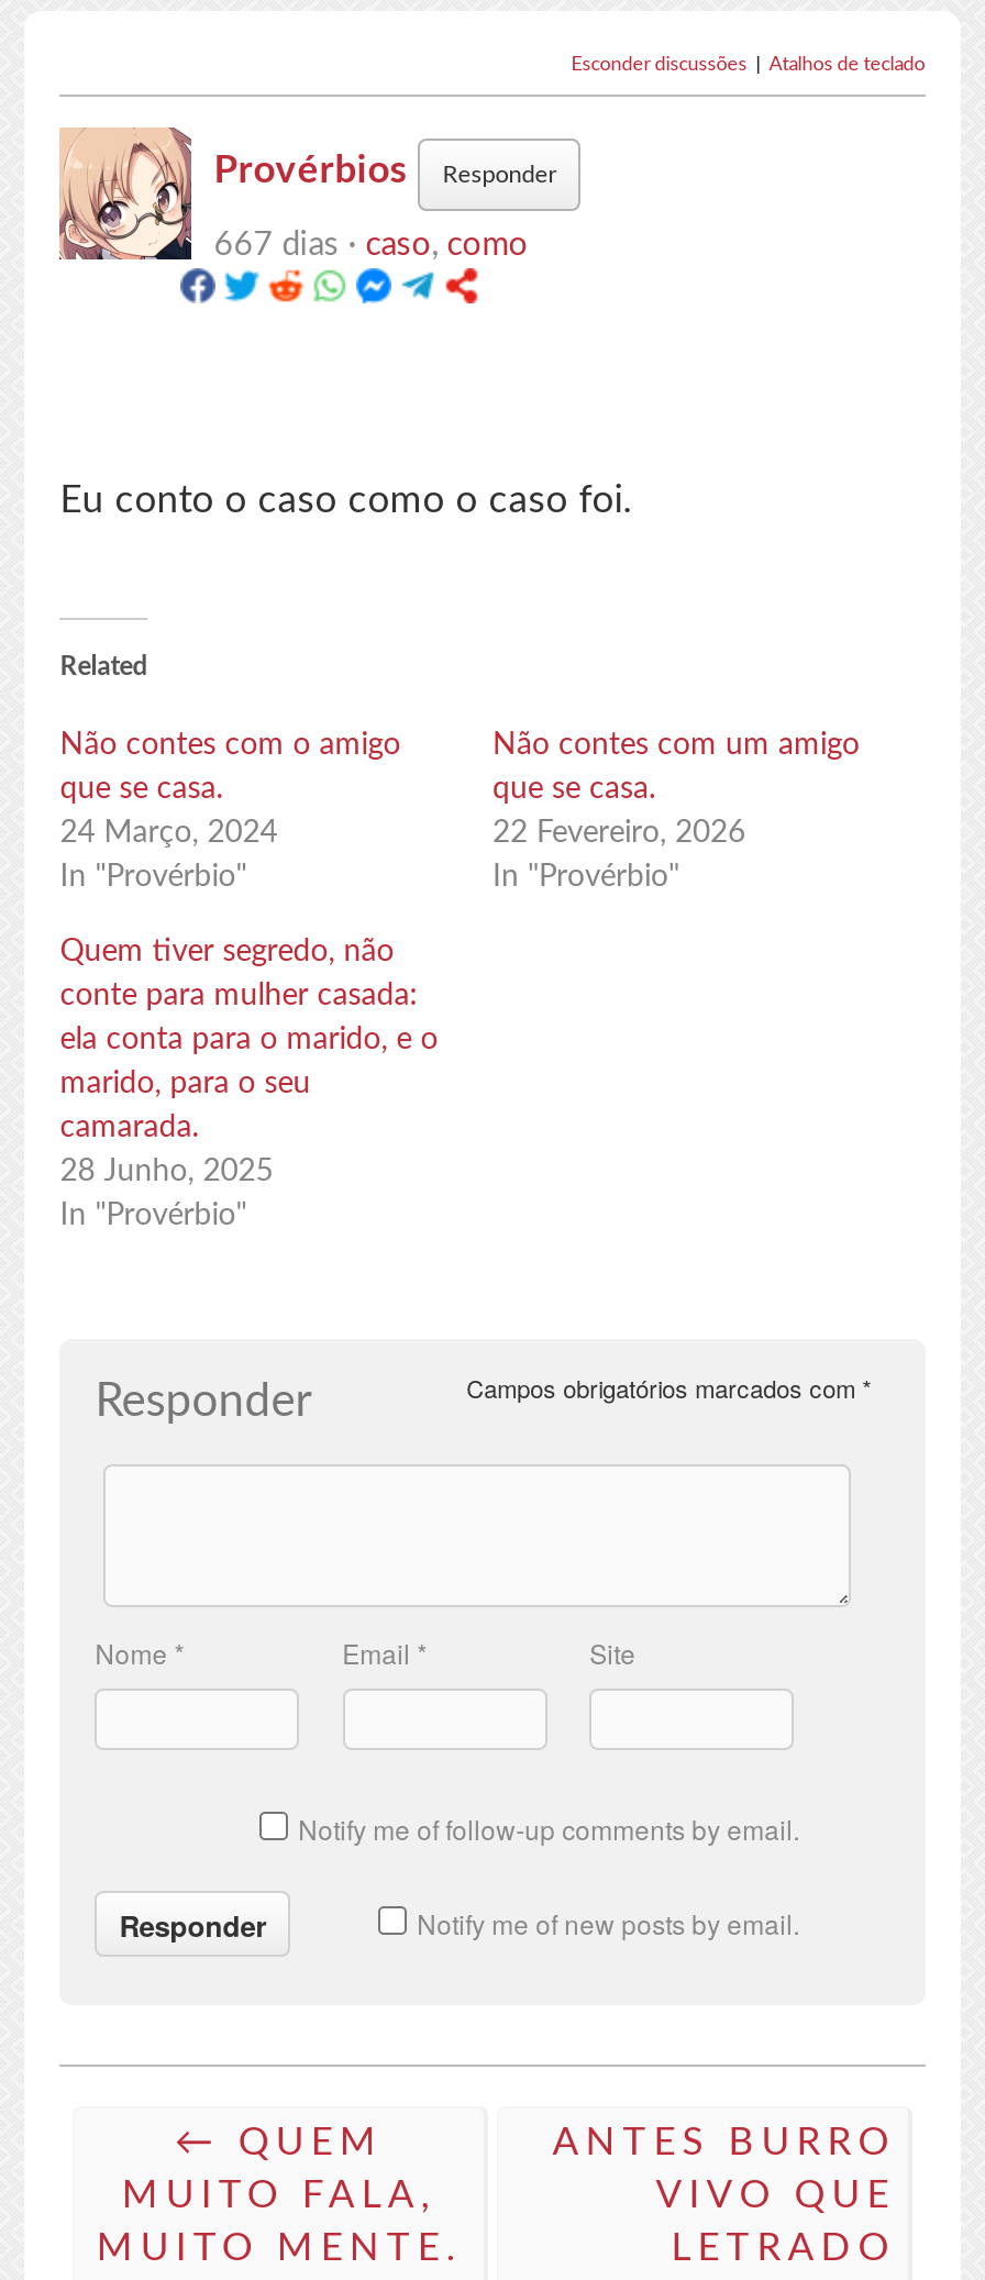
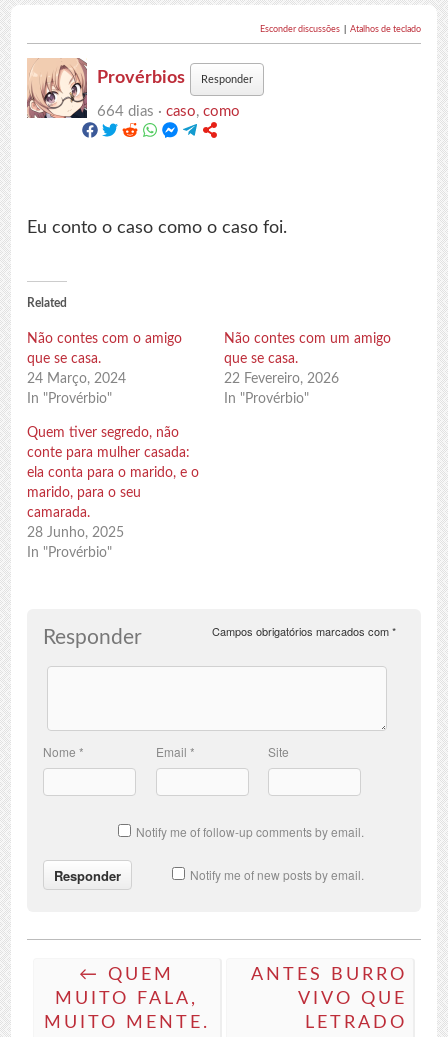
- 667 dias · caso, como
+ 664 dias · caso, como
